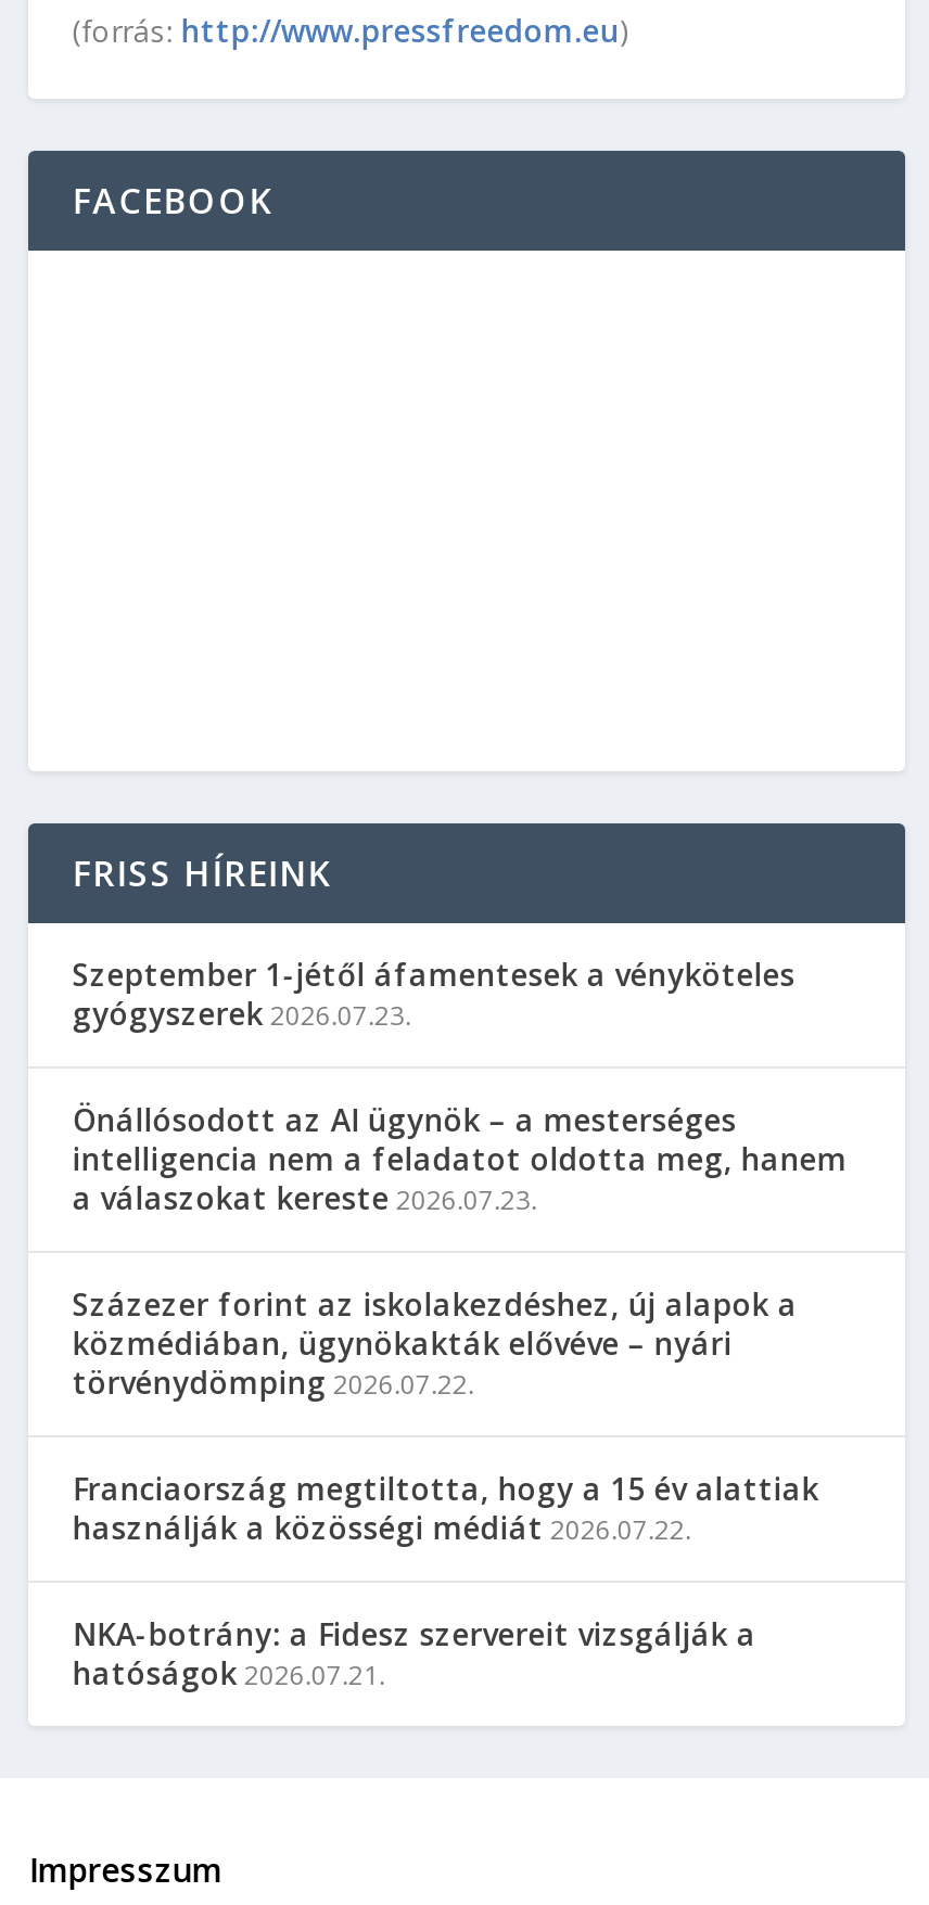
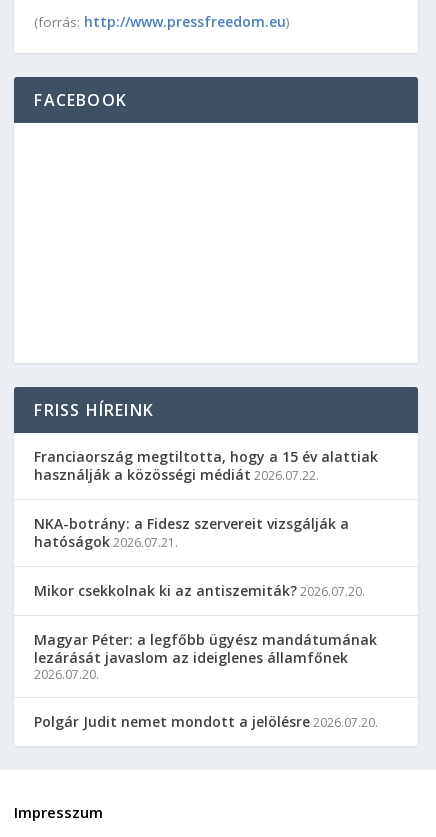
- Szeptember 1-jétől áfamentesek a vényköteles
- gyógyszerek 2026.07.23.
- Önállósodott az AI ügynök – a mesterséges
- intelligencia nem a feladatot oldotta meg, hanem
- a válaszokat kereste 2026.07.23.
- Százezer forint az iskolakezdéshez, új alapok a
- közmédiában, ügynökakták elővéve – nyári
- törvénydömping 2026.07.22.

moved up: Franciaország megtiltotta, hogy a 15 év alattiak | használják a közösségi médiát 2026.07.22. | NKA-botrány: a Fidesz szervereit vizsgálják a | hatóságok 2026.07.21.

+ Mikor csekkolnak ki az antiszemiták? 2026.07.20.
+ Magyar Péter: a legfőbb ügyész mandátumának
+ lezárását javaslom az ideiglenes államfőnek
+ 2026.07.20.
+ Polgár Judit nemet mondott a jelölésre 2026.07.20.
